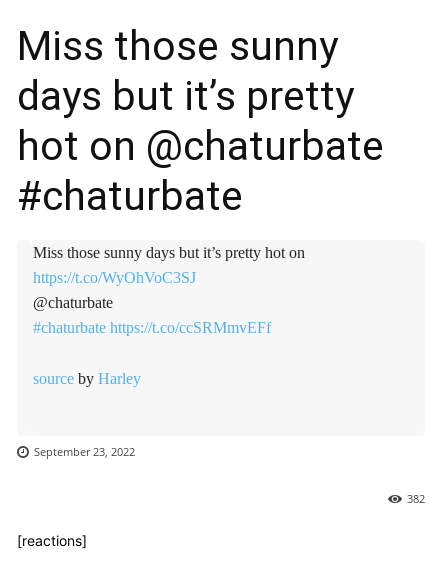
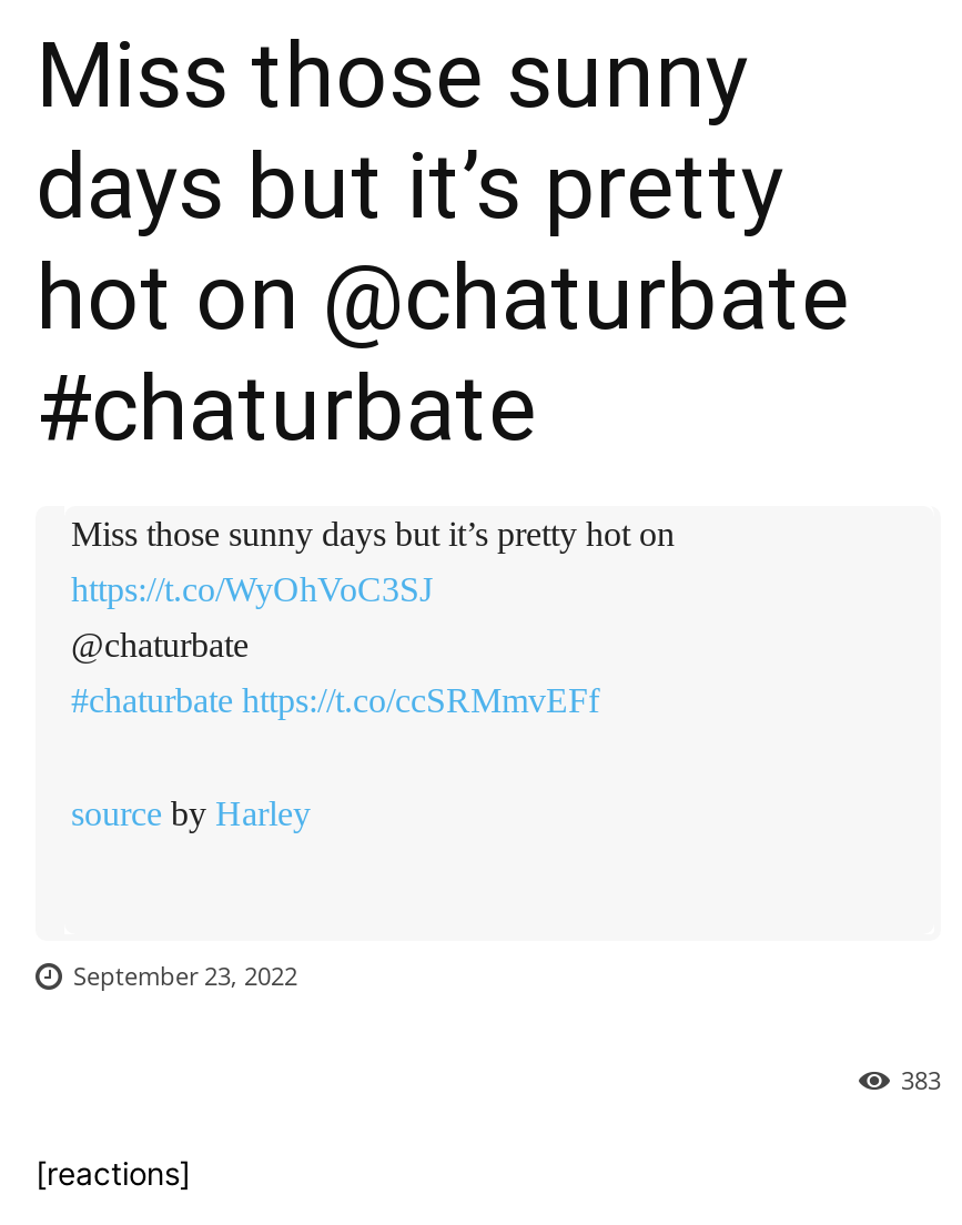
- 382
+ 383
